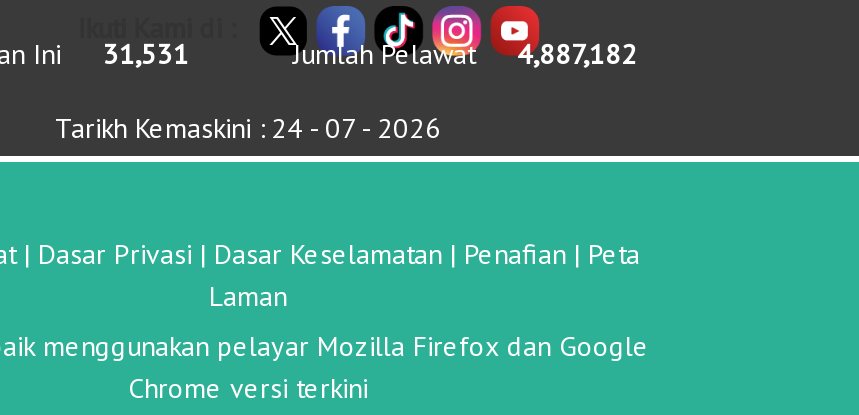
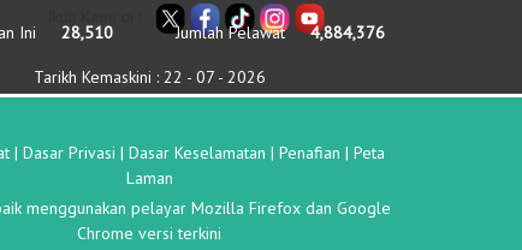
- 31,531
+ 28,510

- Jumlah Pelawat 4,887,182
+ Jumlah Pelawat 4,884,376

- Tarikh Kemaskini : 24 - 07 - 2026
+ Tarikh Kemaskini : 22 - 07 - 2026
